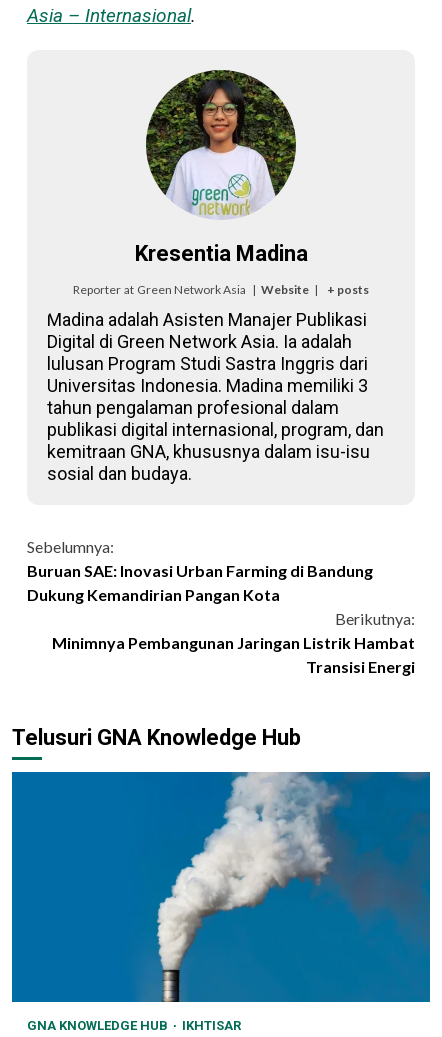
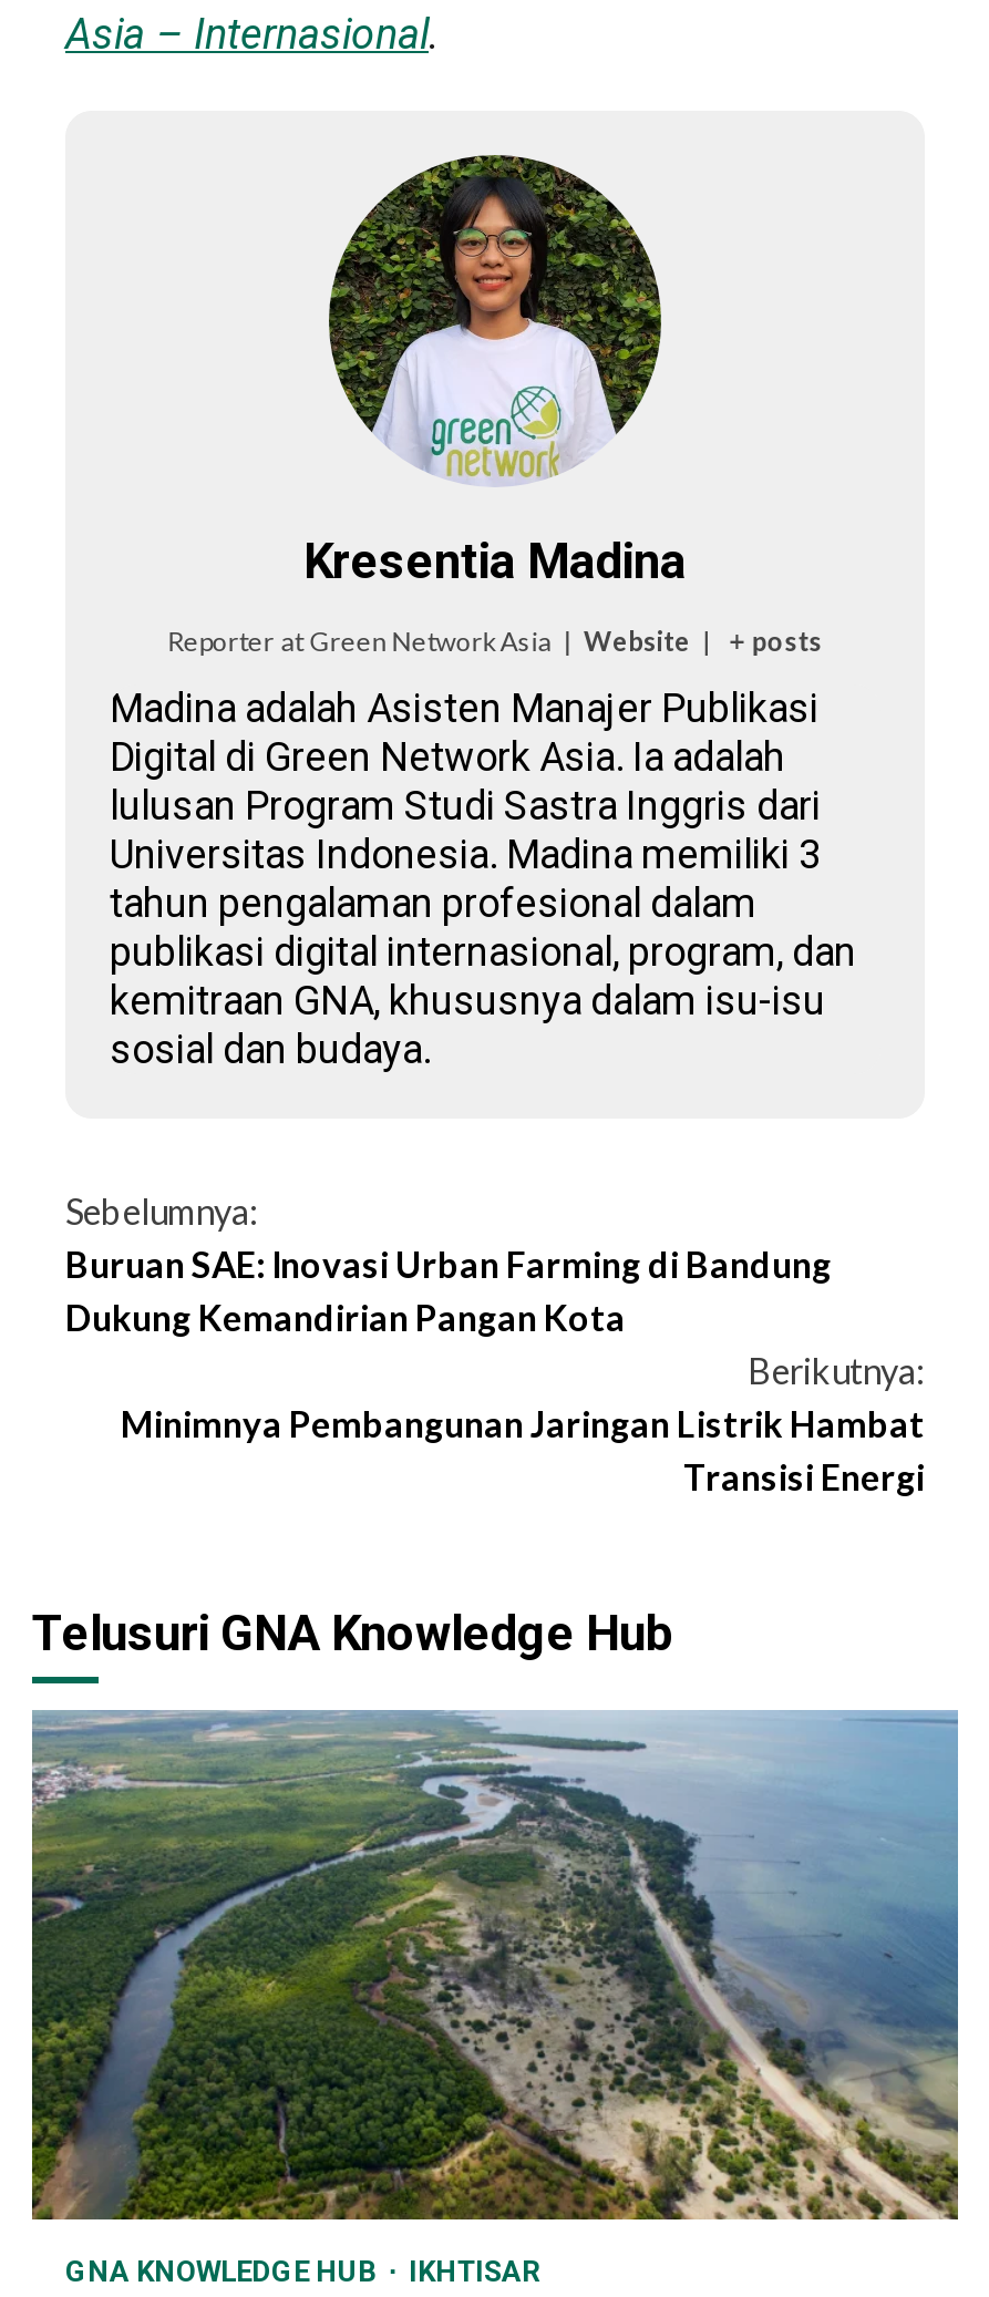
- [image]
+ [image]
